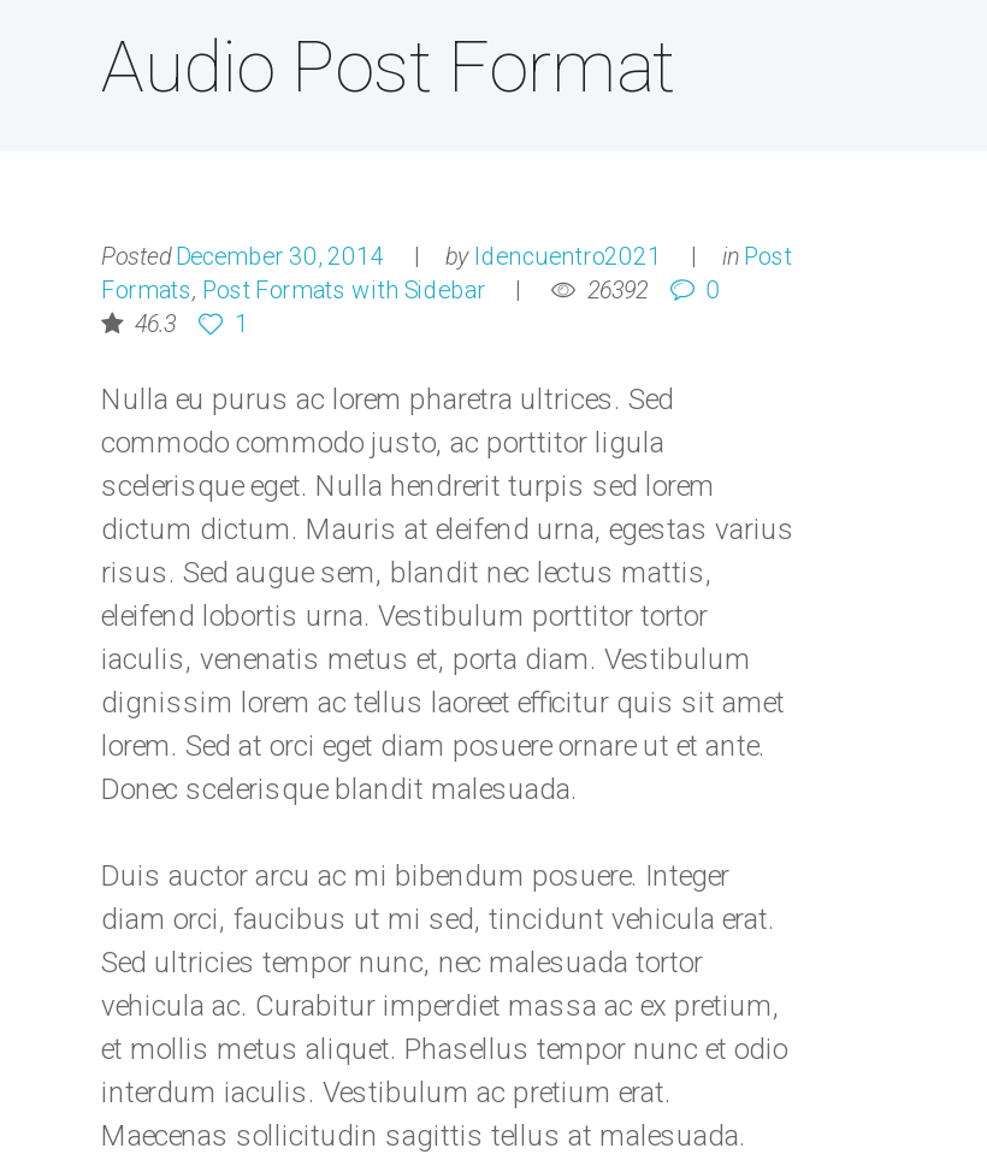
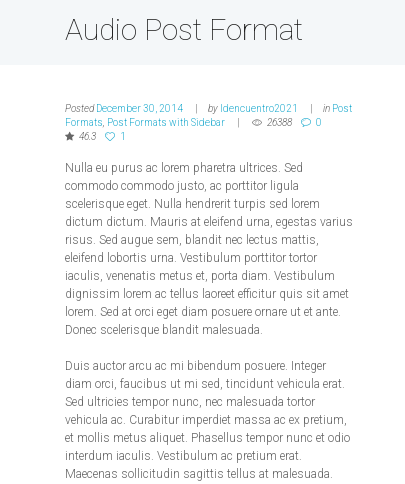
- 26392
+ 26388
